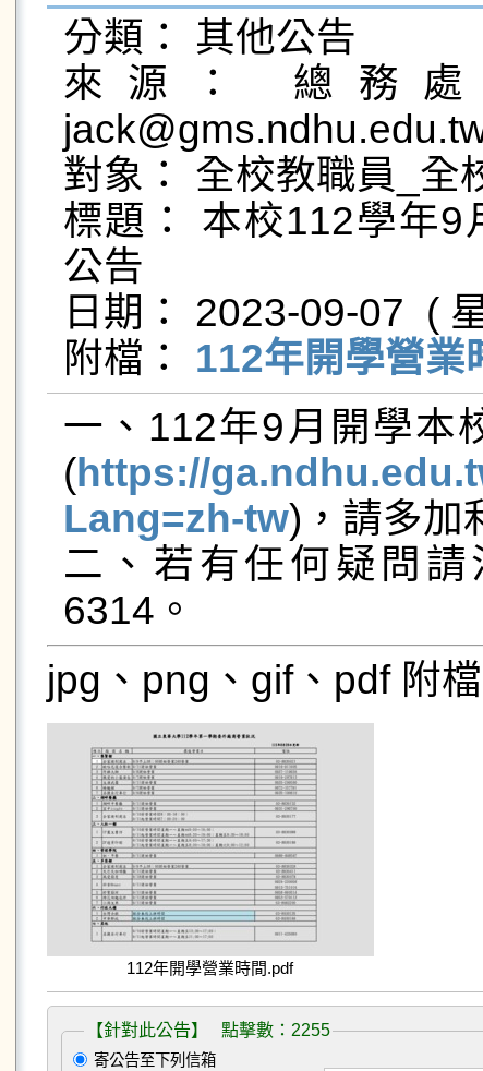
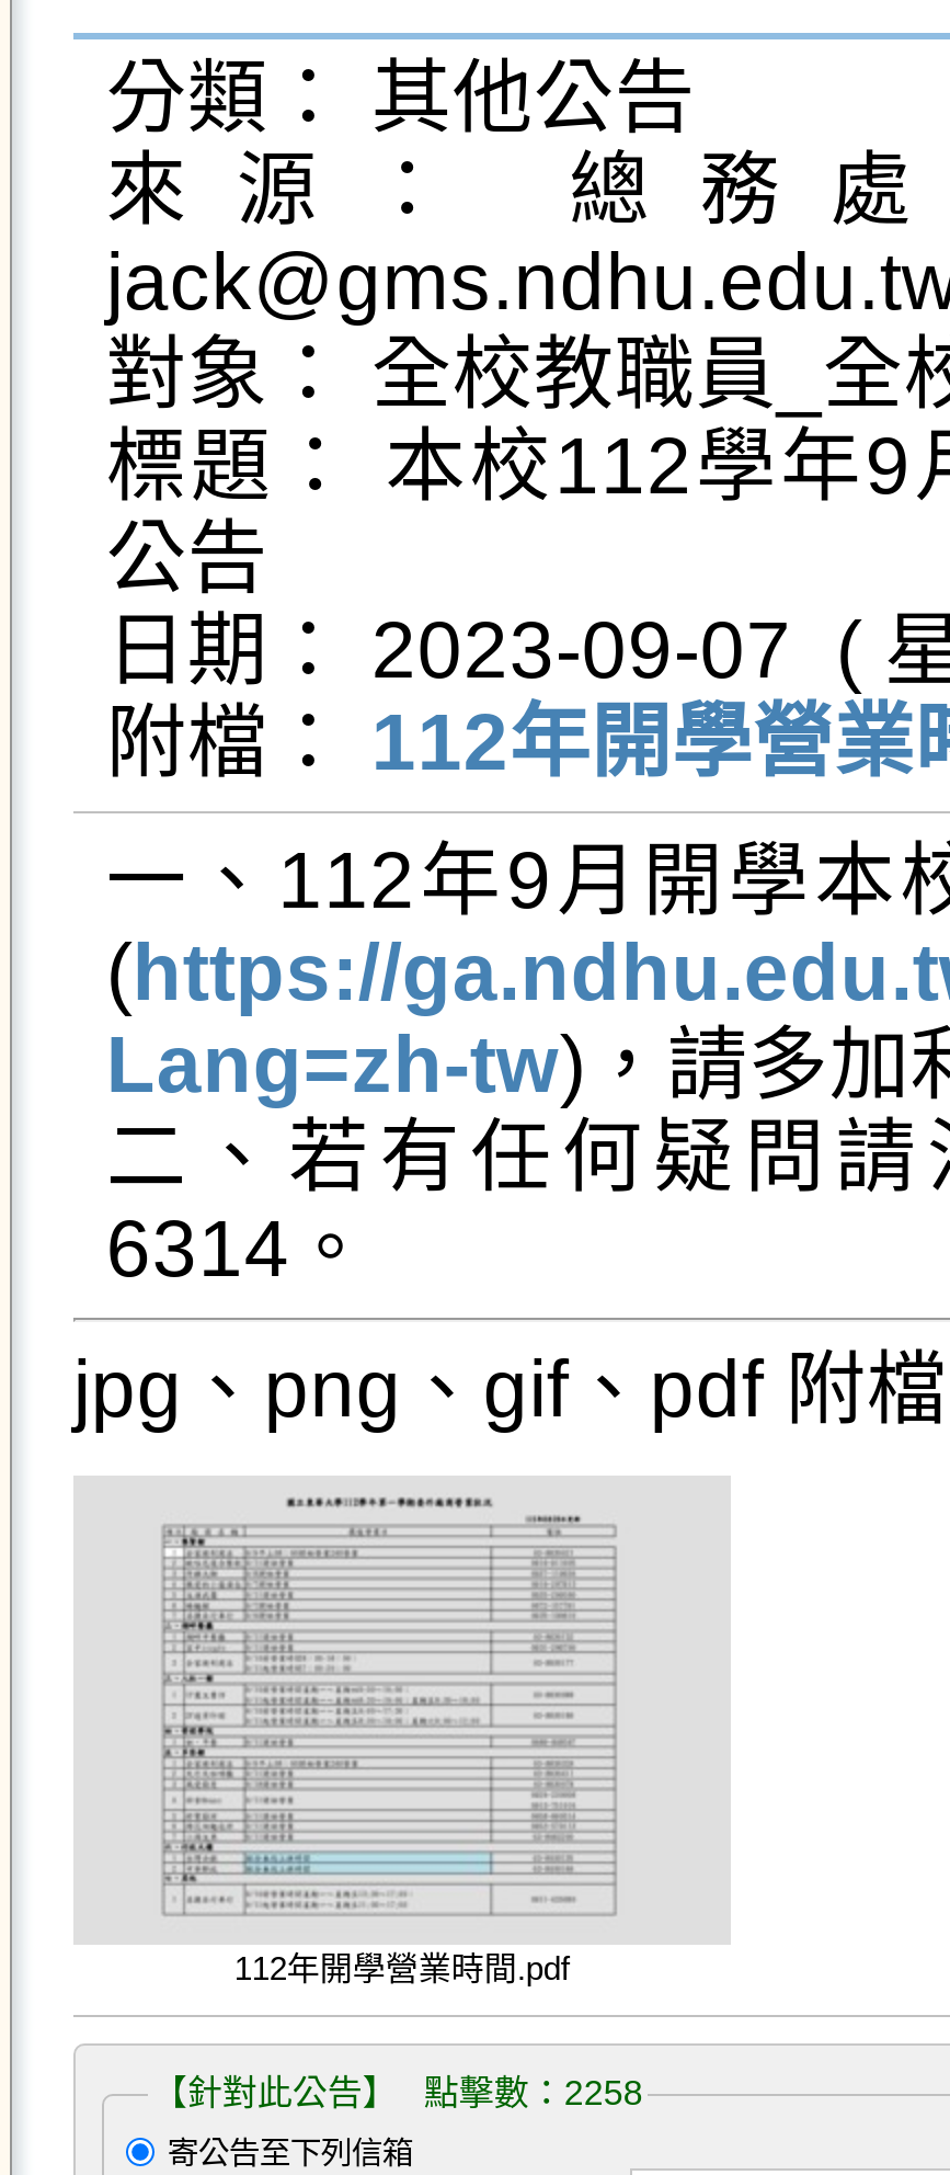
- 【針對此公告】 點擊數：2255
+ 【針對此公告】 點擊數：2258
